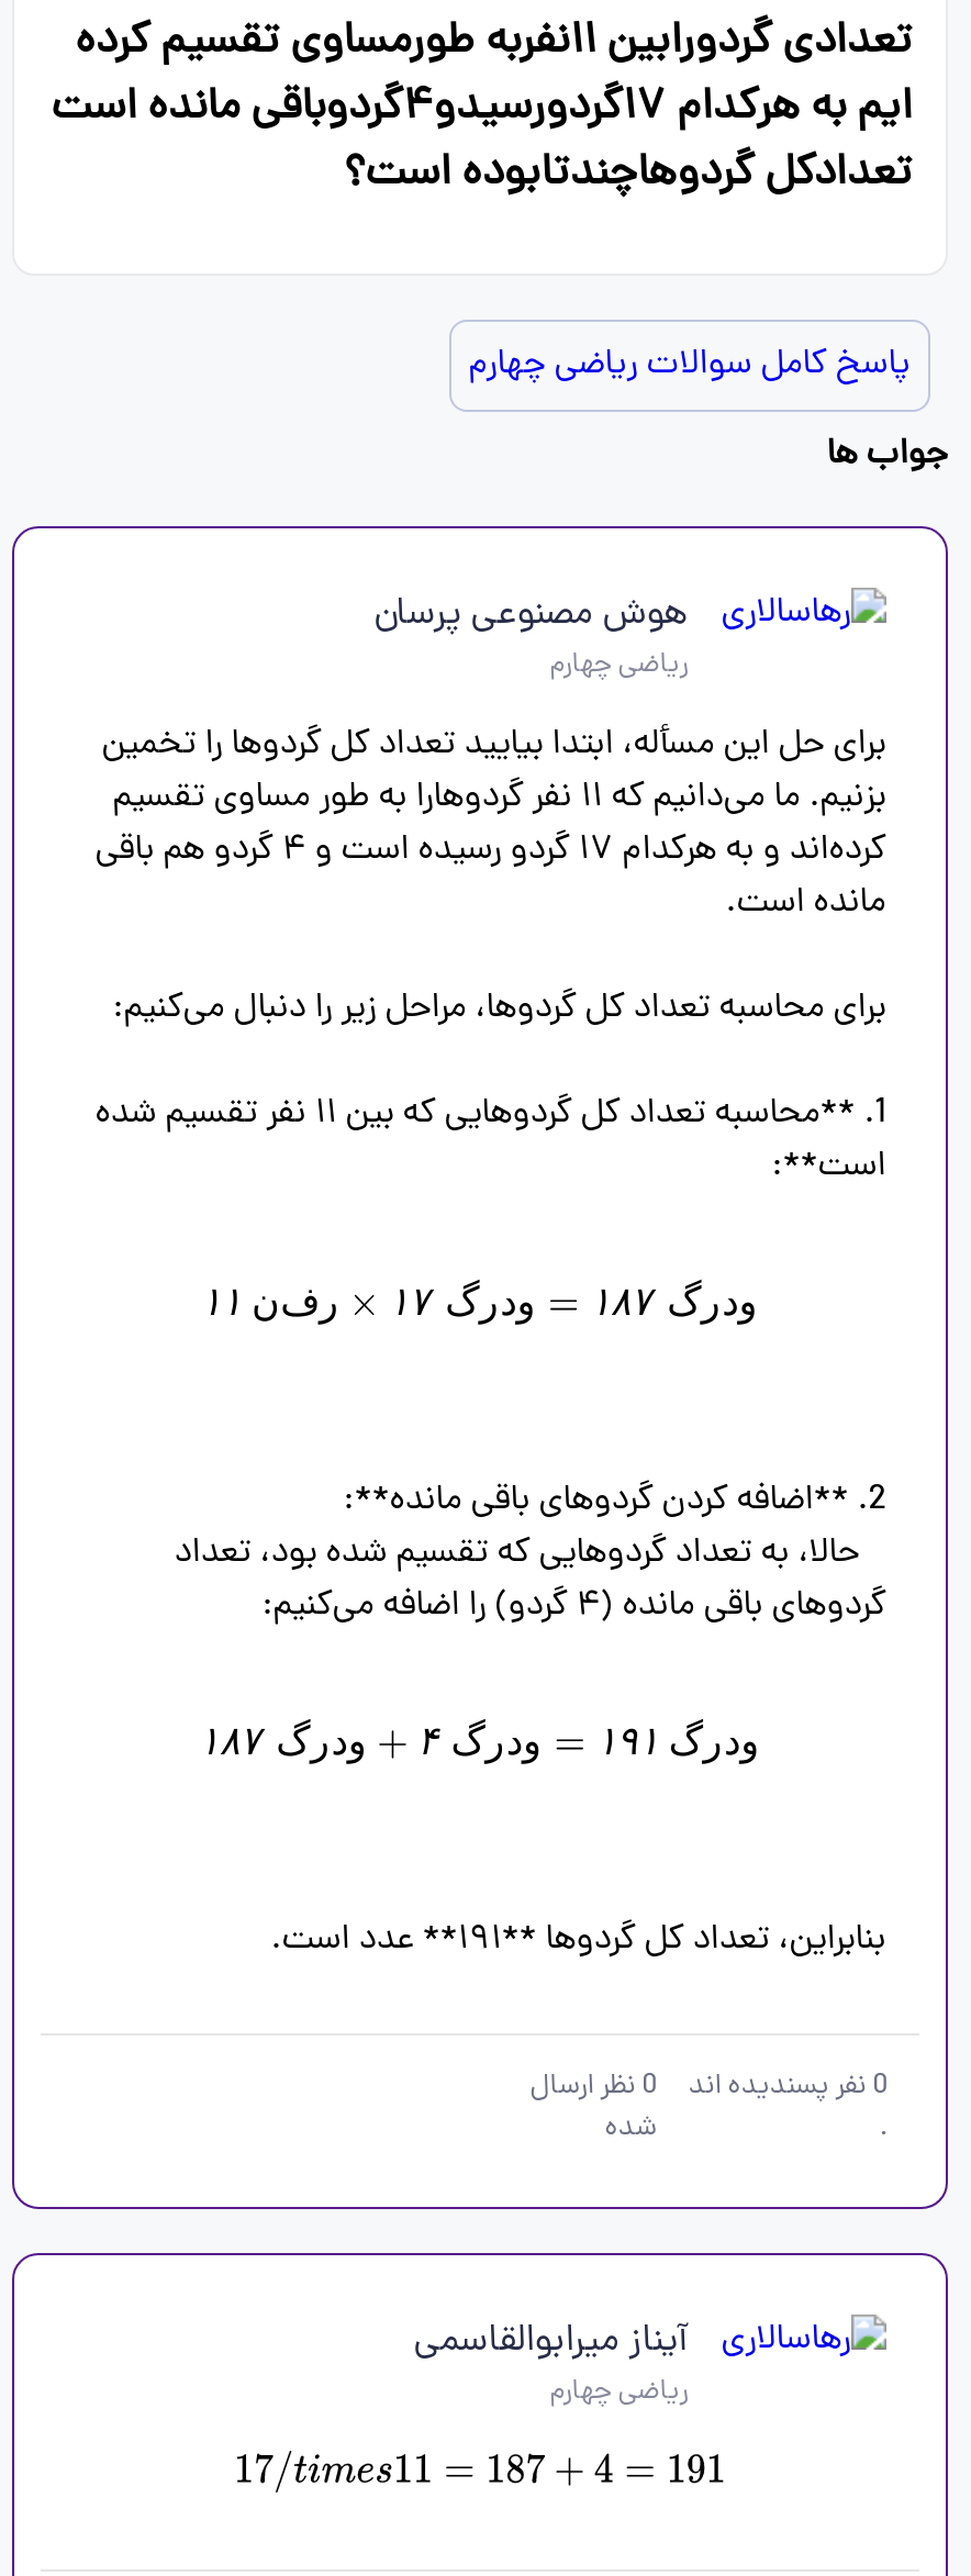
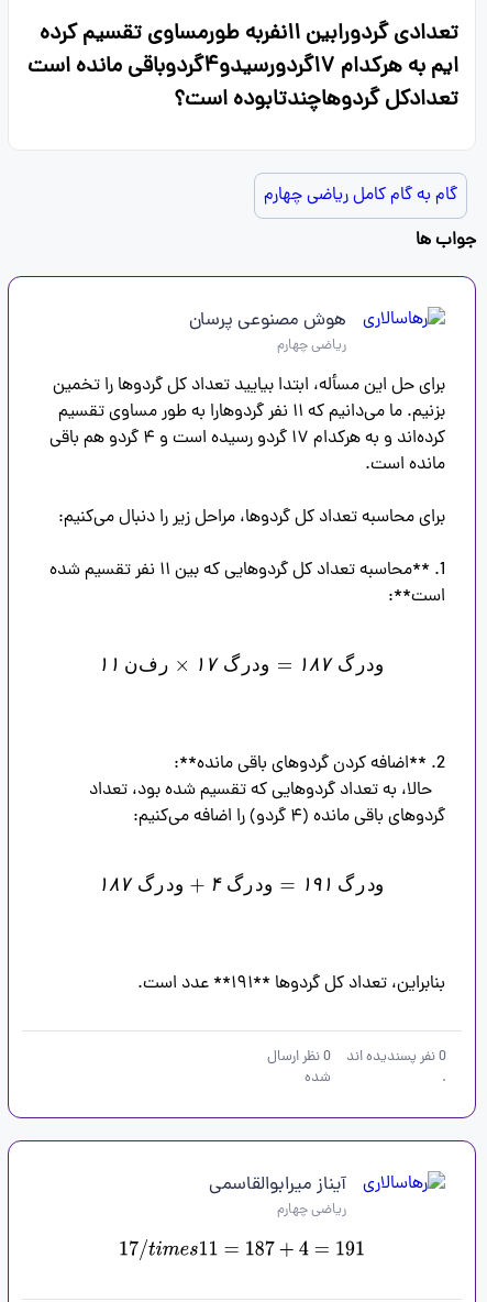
- پاسخ کامل سوالات ریاضی چهارم
+ گام به گام کامل ریاضی چهارم
